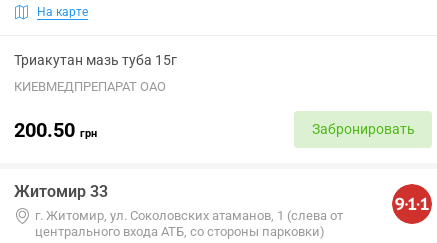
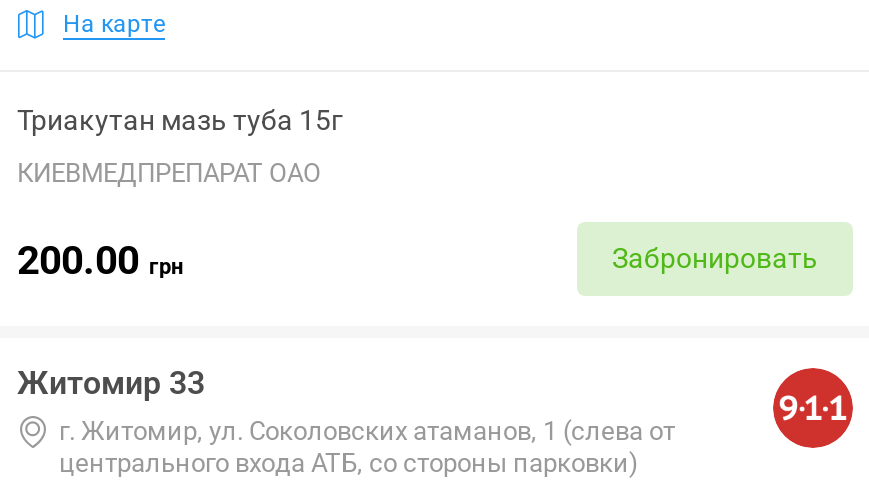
- 200.50 грн
+ 200.00 грн
